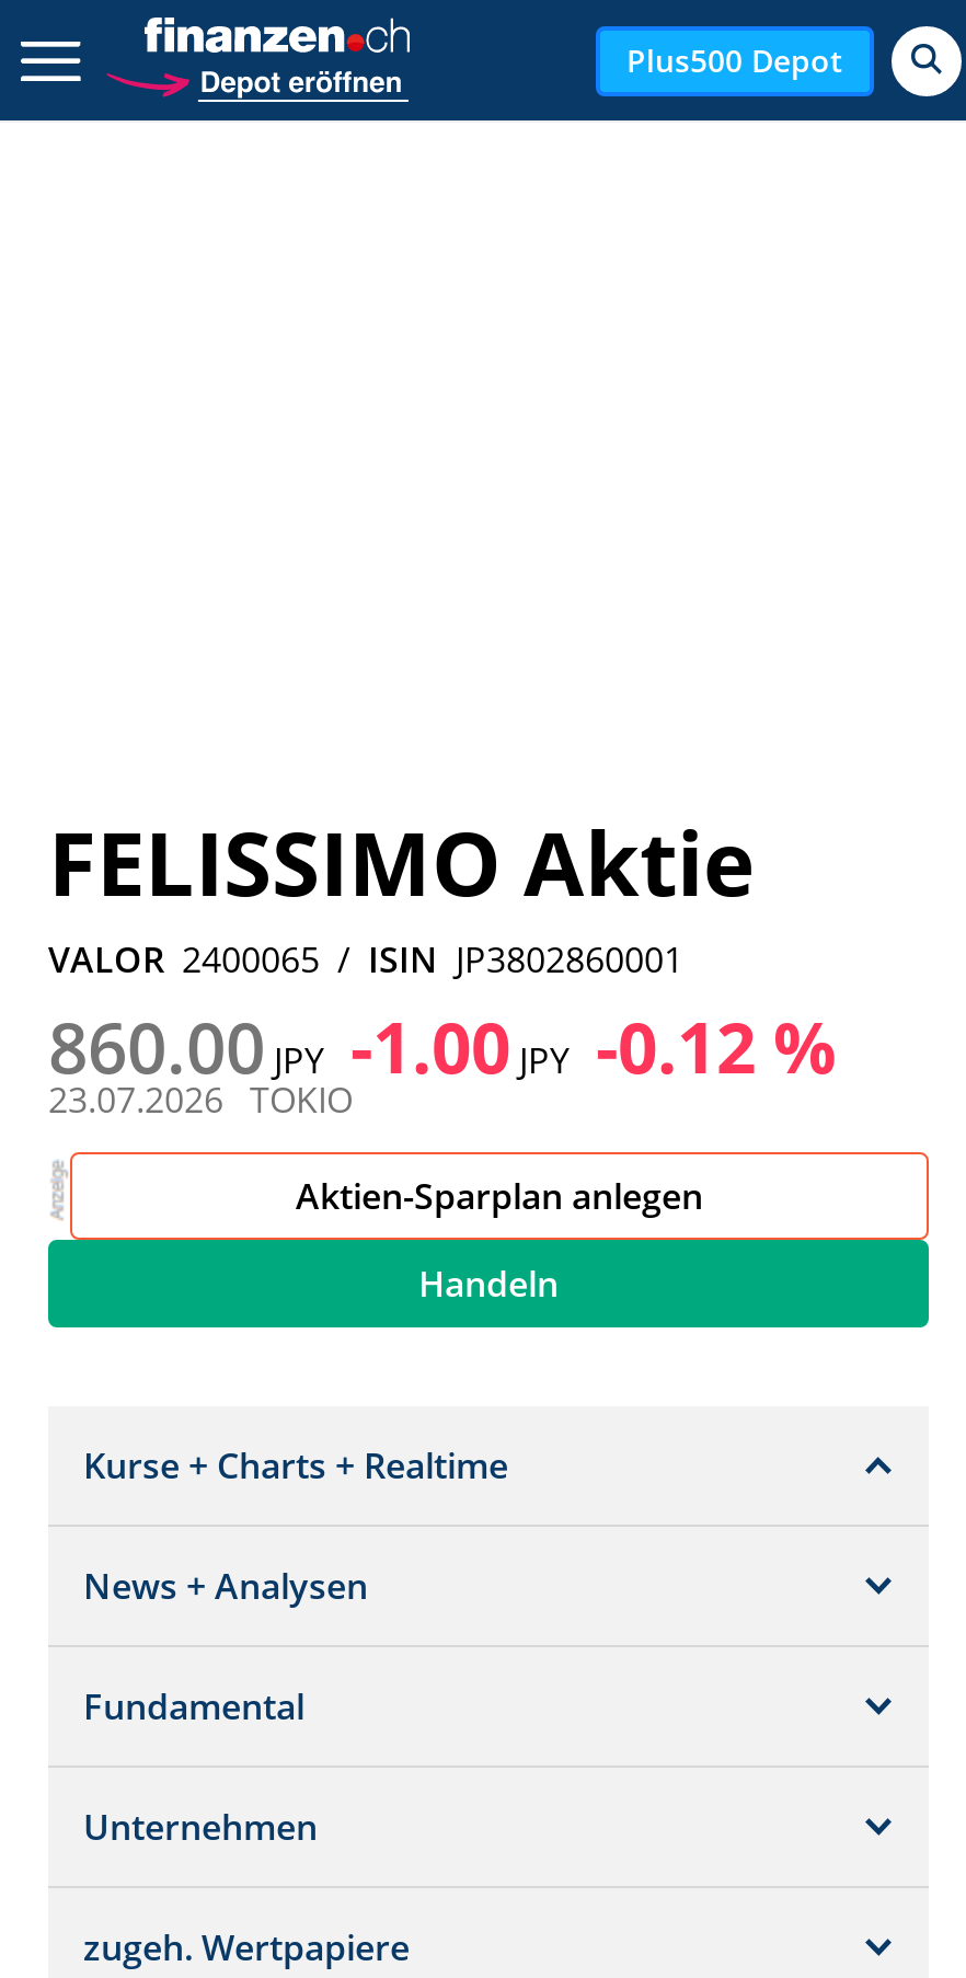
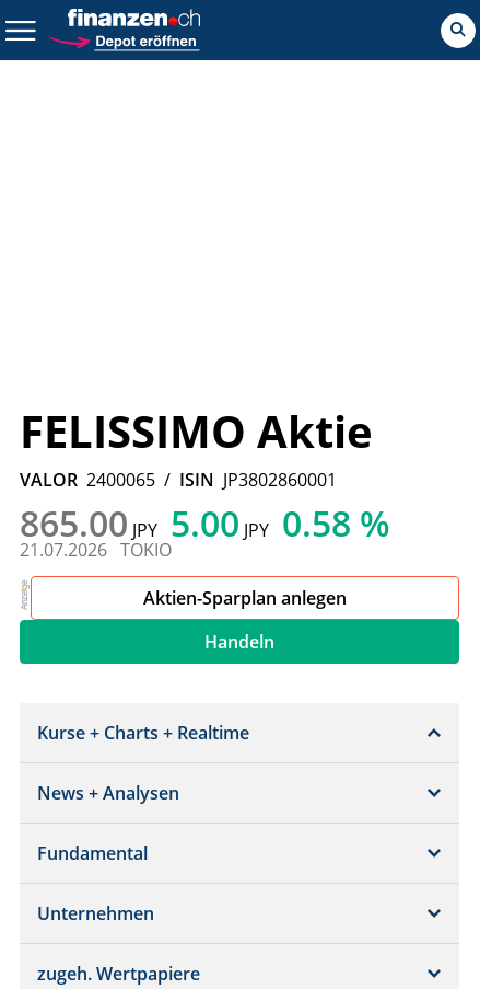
- Plus500 Depot

- 860.00 JPY -1.00 JPY -0.12 %
+ 865.00 JPY 5.00 JPY 0.58 %

- 23.07.2026 TOKIO
+ 21.07.2026 TOKIO
